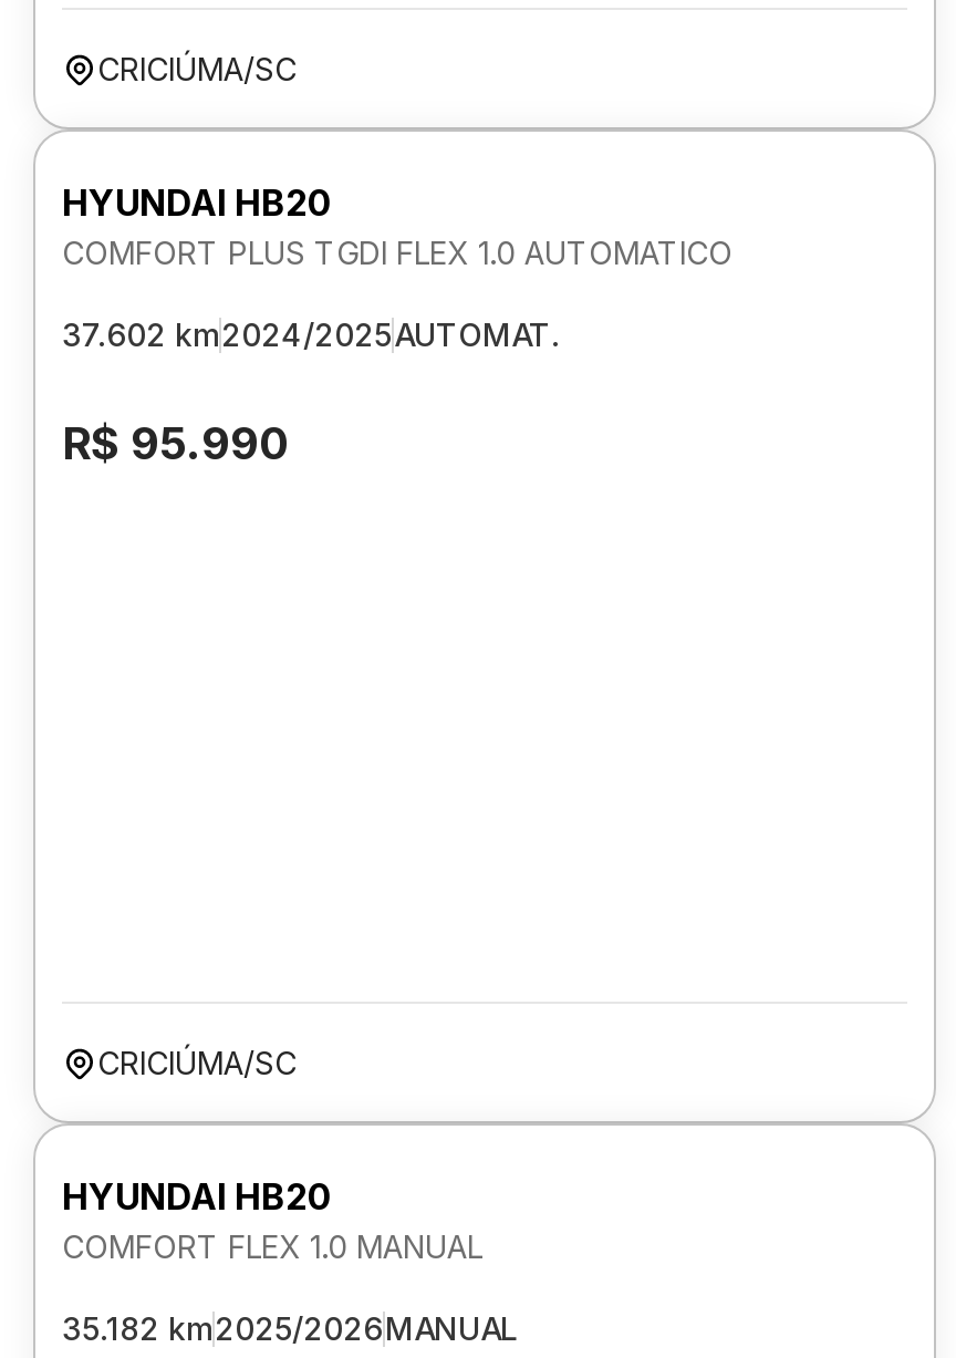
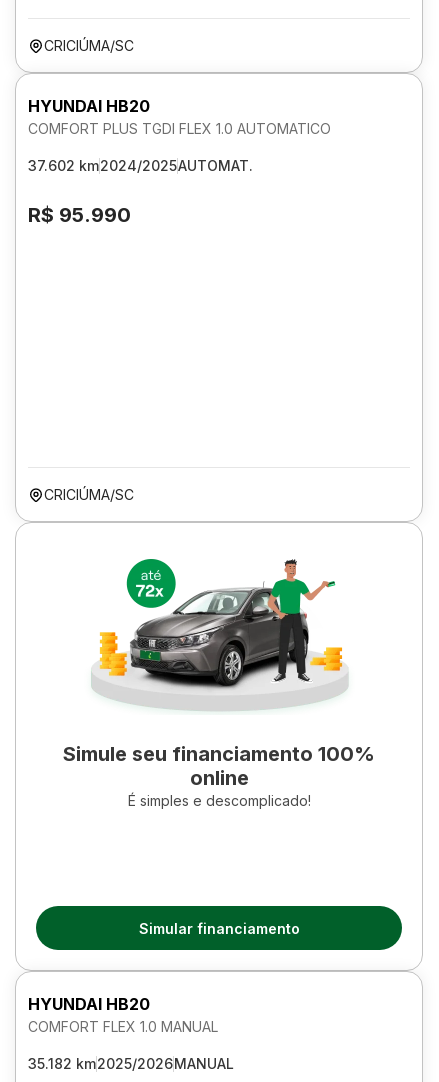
+ [image]
+ Simule seu financiamento 100%
+ online
+ É simples e descomplicado!

+ Simular financiamento
